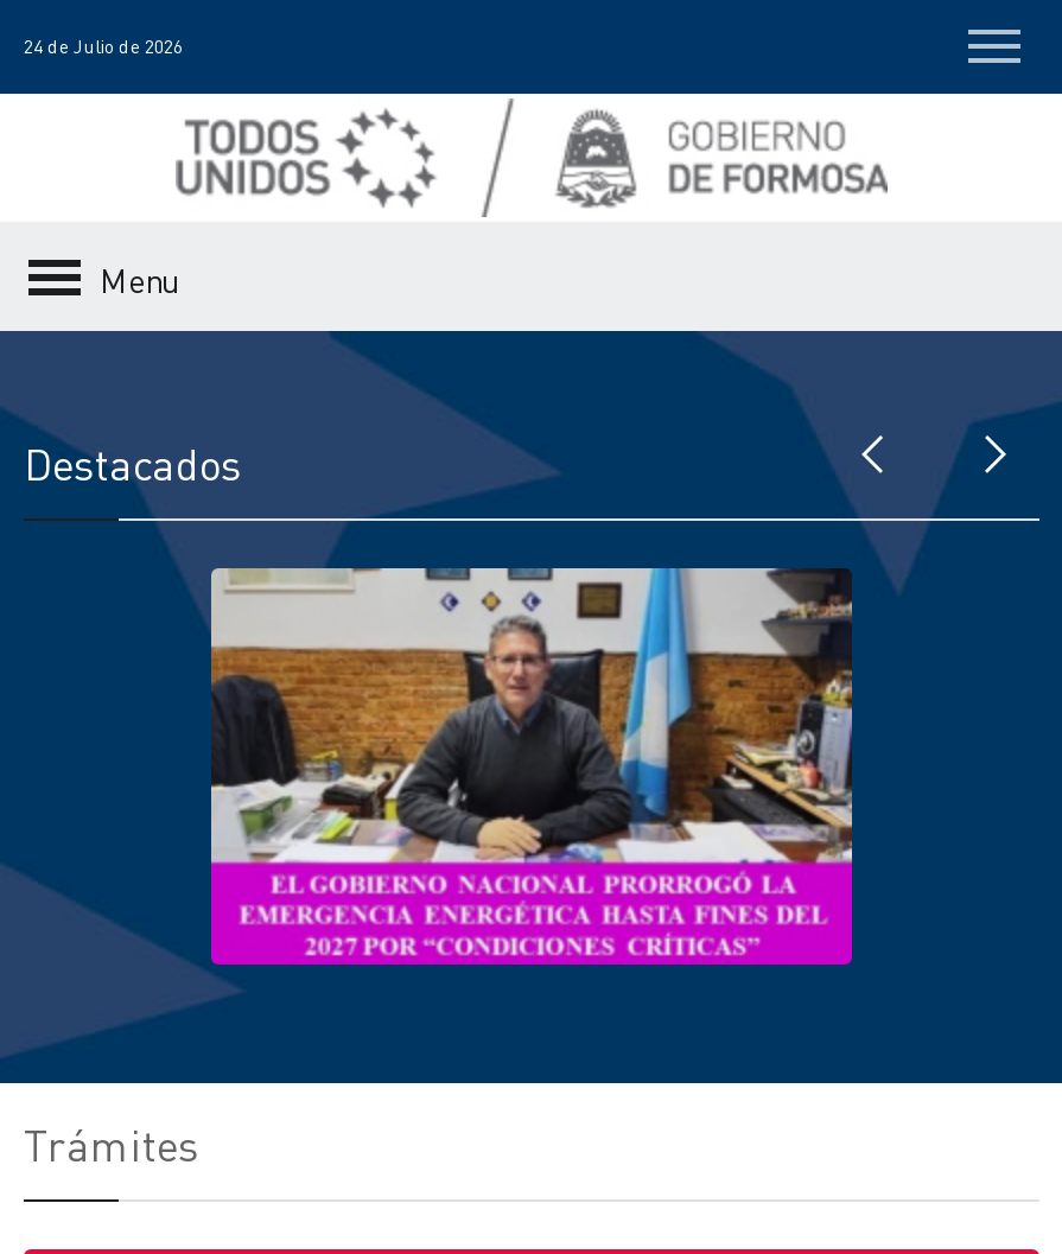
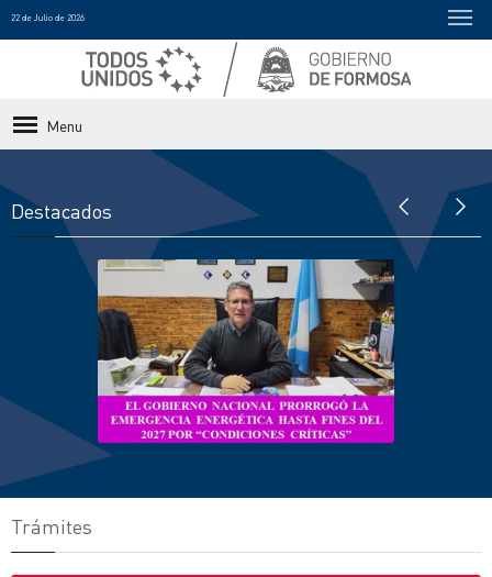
- 24 de Julio de 2026
+ 22 de Julio de 2026
